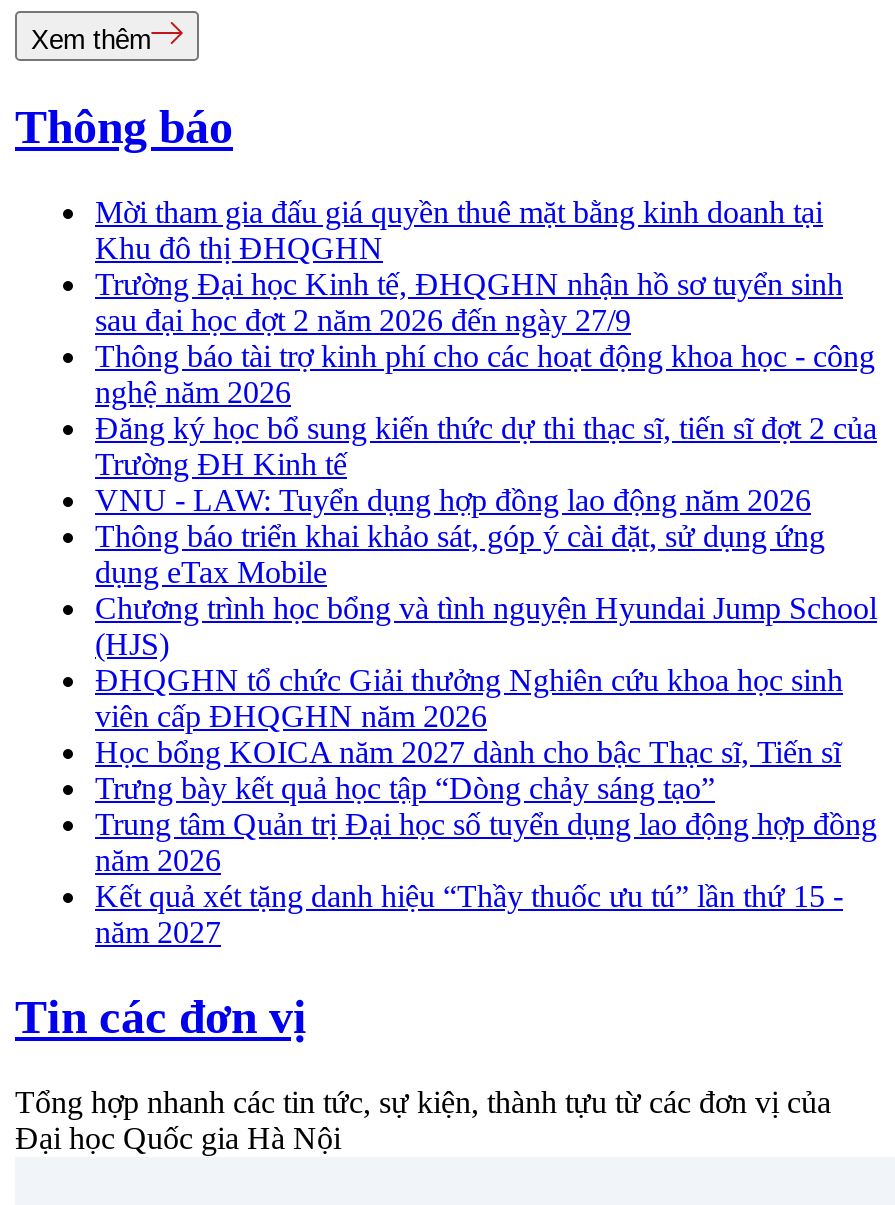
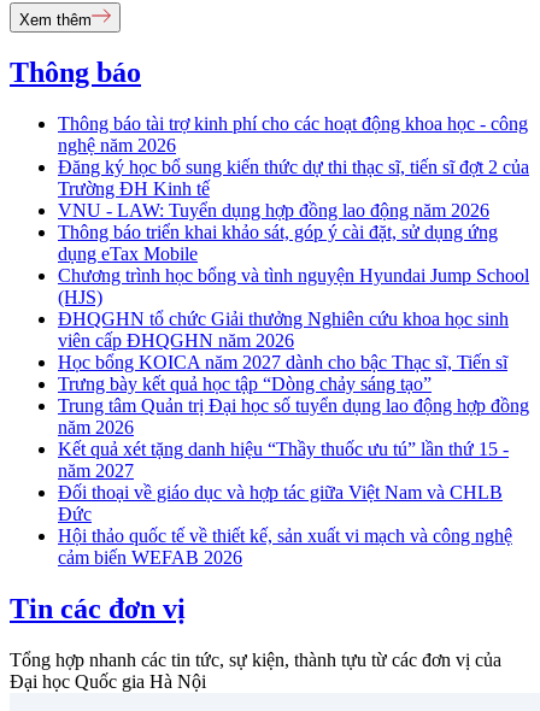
- Mời tham gia đấu giá quyền thuê mặt bằng kinh doanh tại
- Khu đô thị ĐHQGHN
- Trường Đại học Kinh tế, ĐHQGHN nhận hồ sơ tuyển sinh
- sau đại học đợt 2 năm 2026 đến ngày 27/9

moved up: Thông báo tài trợ kinh phí cho các hoạt động khoa học - công | nghệ năm 2026 | Đăng ký học bổ sung kiến thức dự thi thạc sĩ, tiến sĩ đợt 2 của | ... | Kết quả xét tặng danh hiệu “Thầy thuốc ưu tú” lần thứ 15 - | năm 2027

+ Đối thoại về giáo dục và hợp tác giữa Việt Nam và CHLB
+ Đức
+ Hội thảo quốc tế về thiết kế, sản xuất vi mạch và công nghệ
+ cảm biến WEFAB 2026
